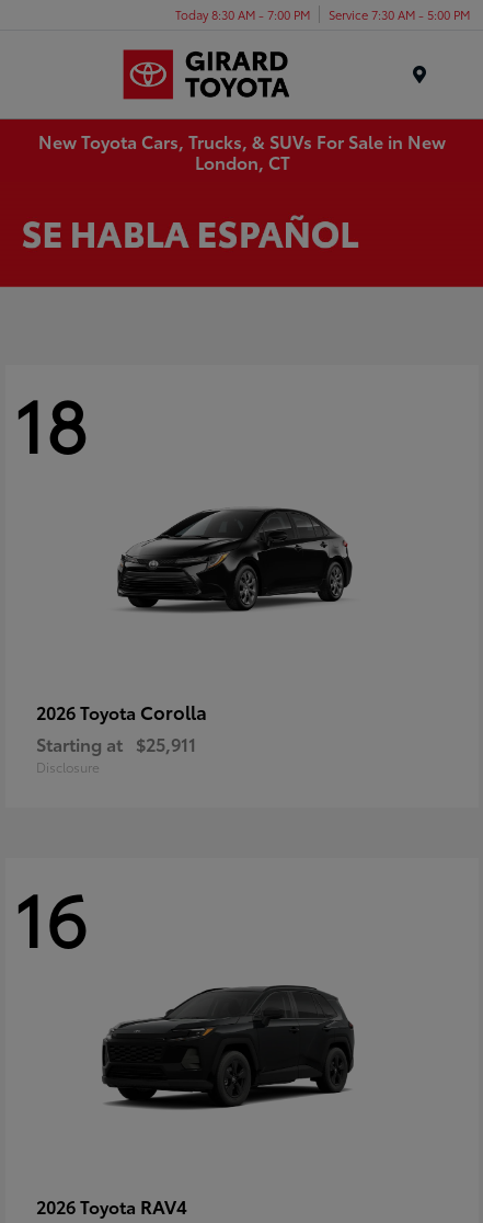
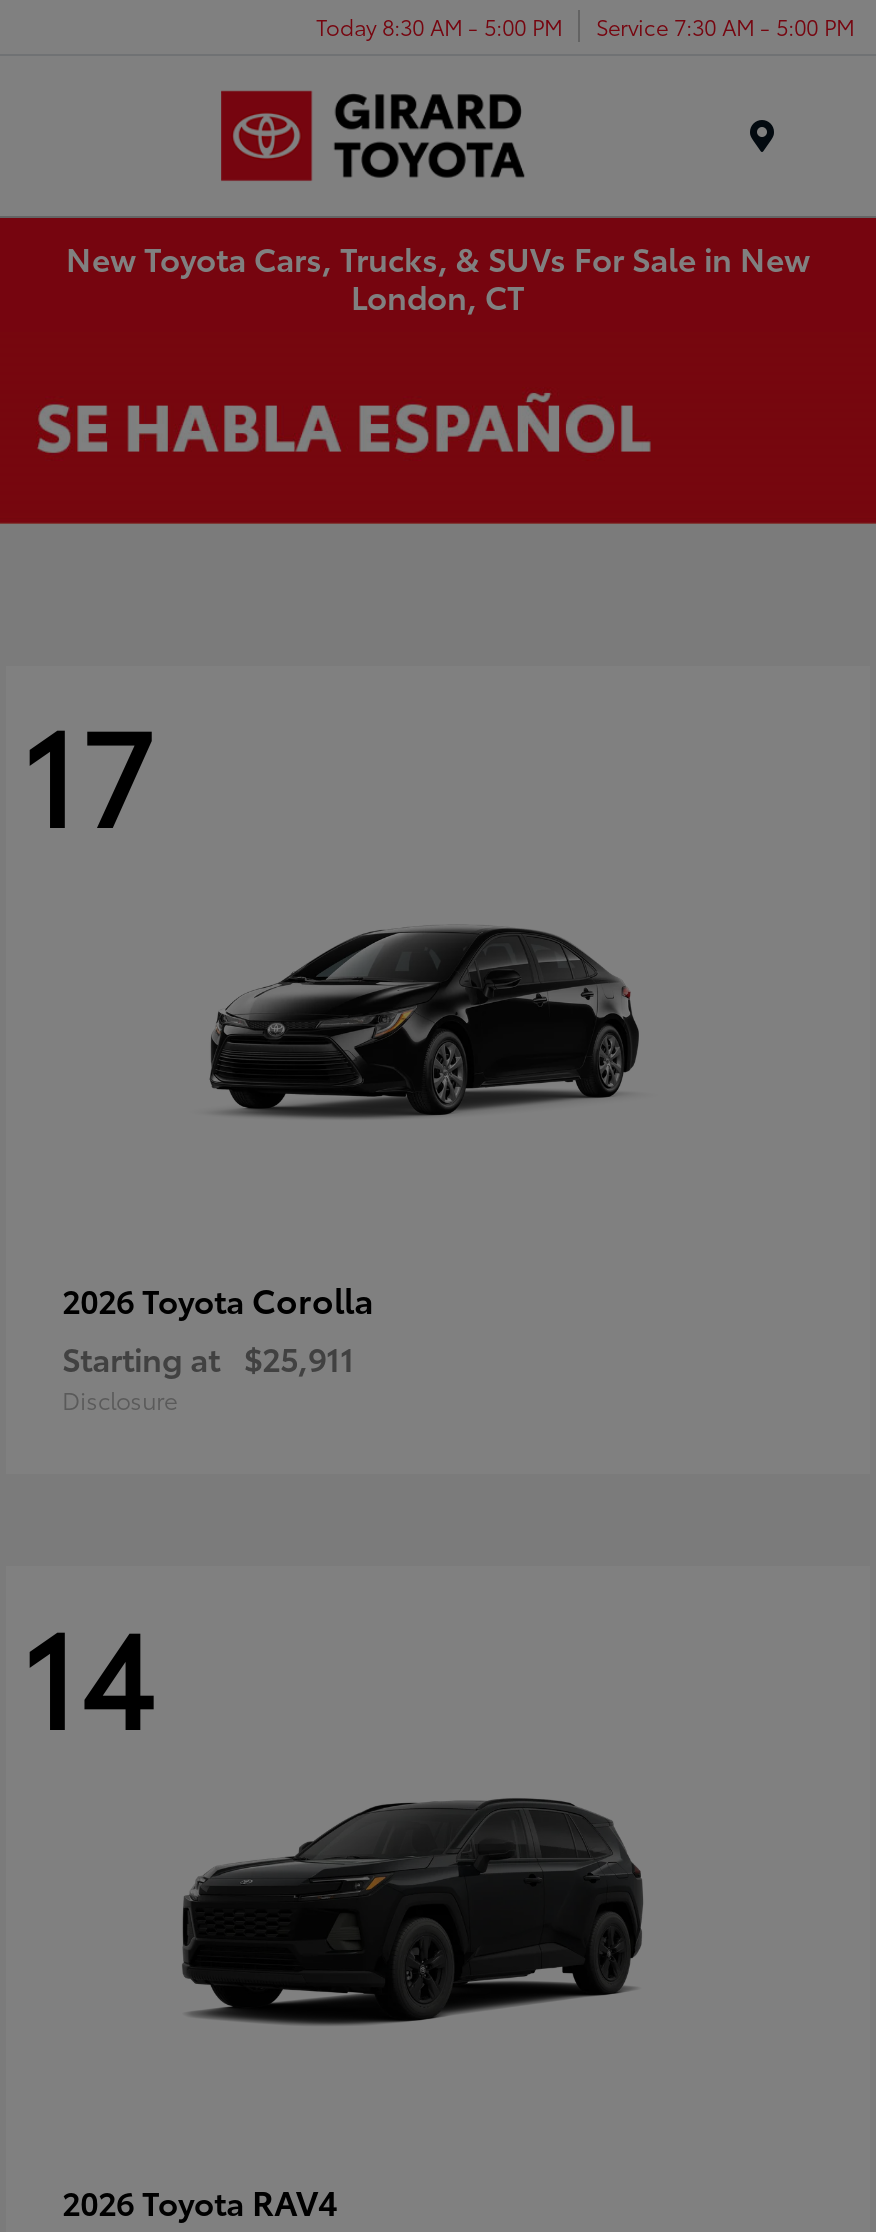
- Today 8:30 AM - 7:00 PM Service 7:30 AM - 5:00 PM
+ Today 8:30 AM - 5:00 PM Service 7:30 AM - 5:00 PM

- 18
+ 17

- 16
+ 14
